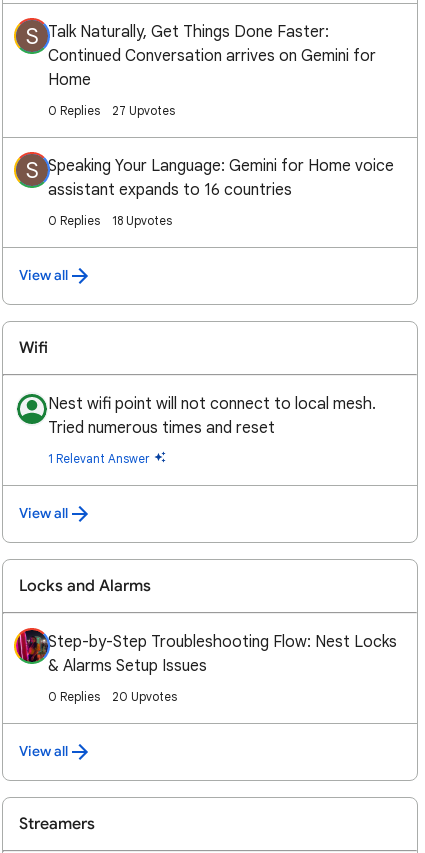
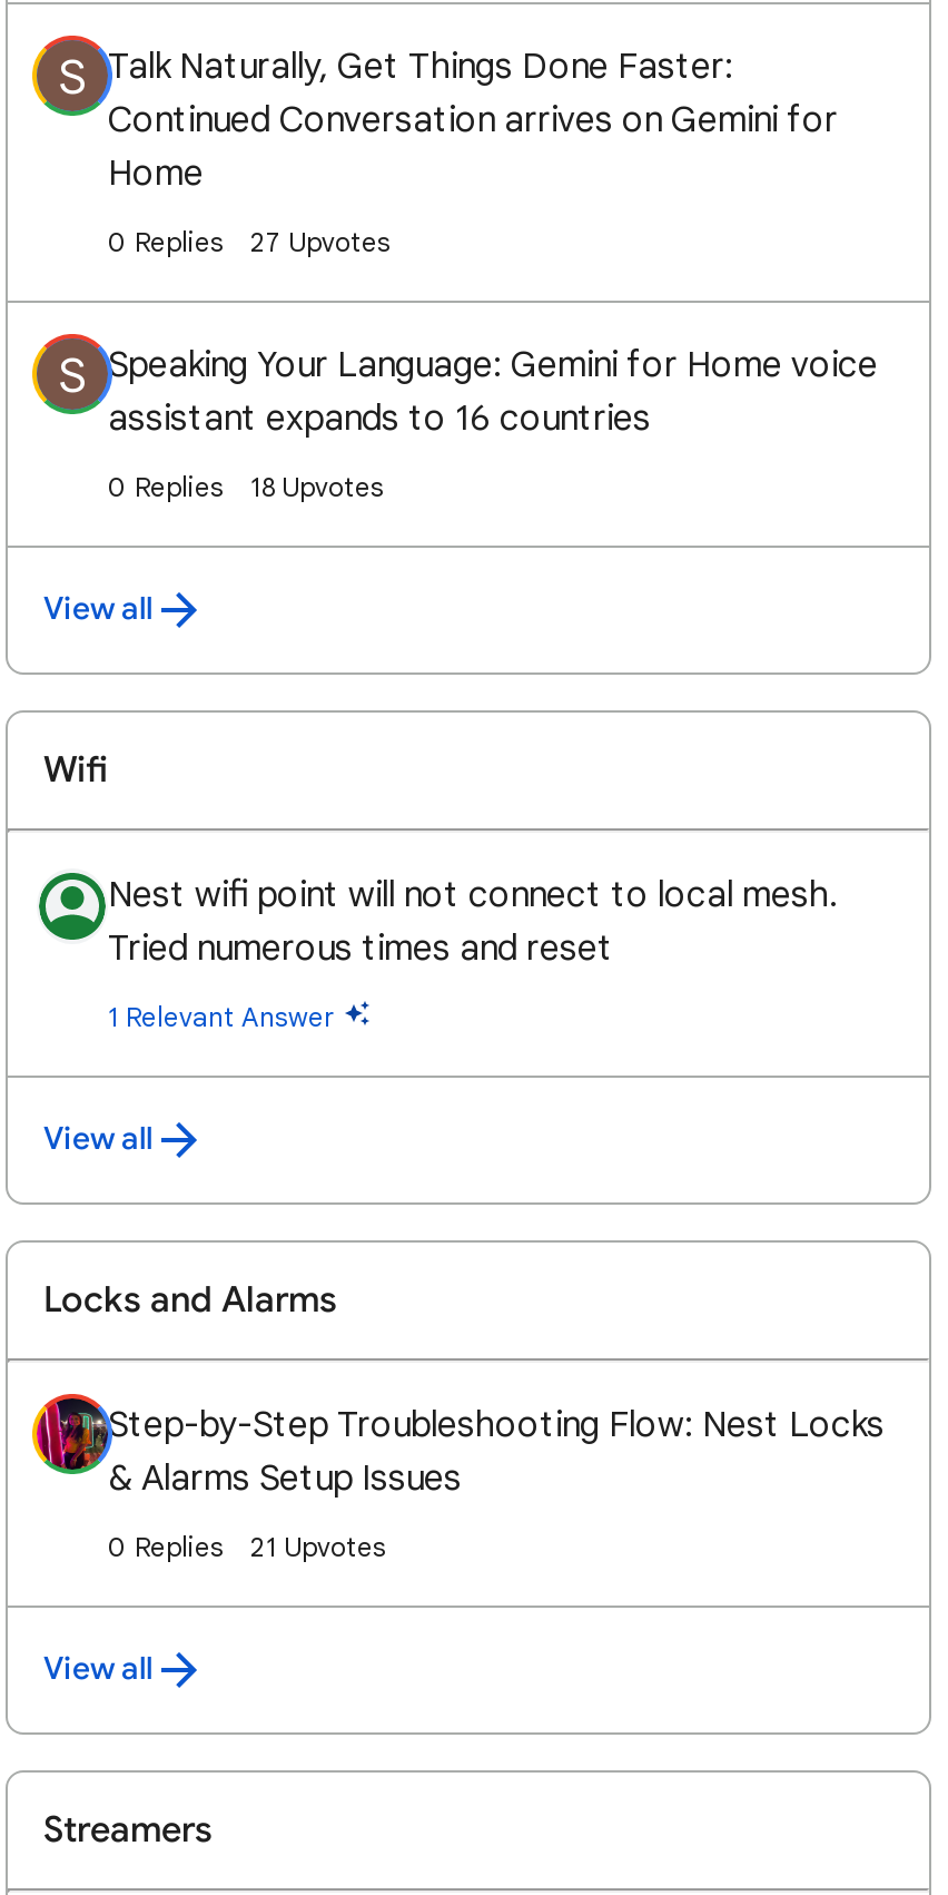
- 20 Upvotes
+ 21 Upvotes
